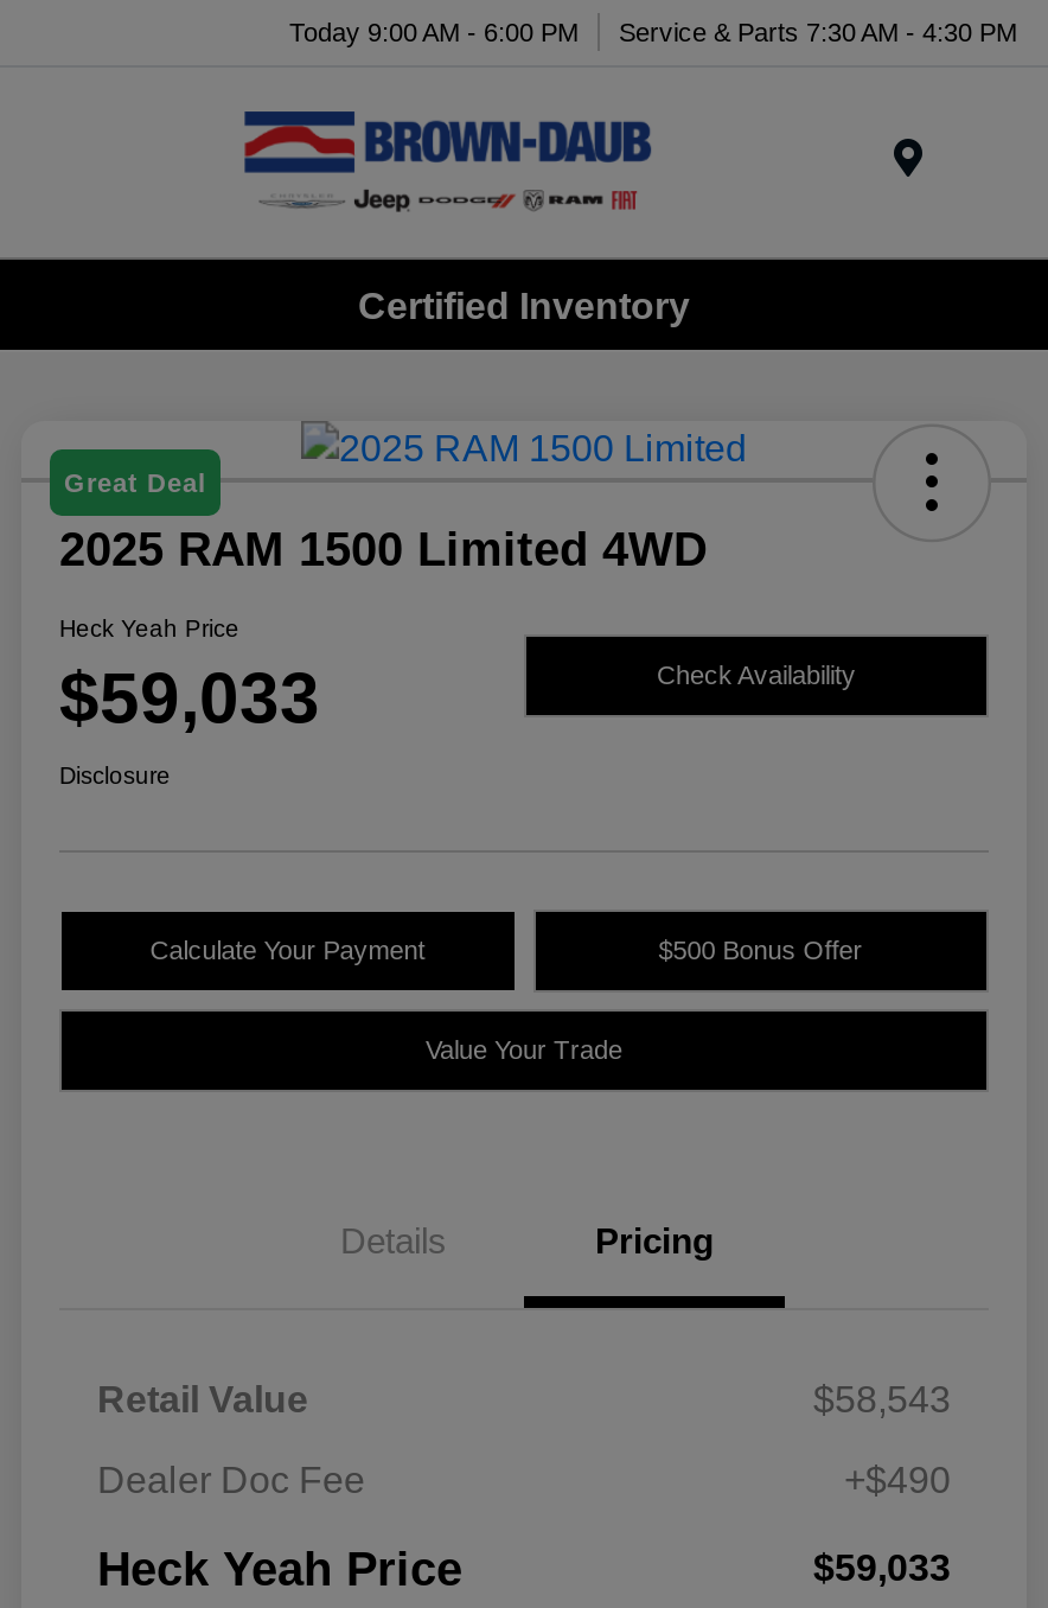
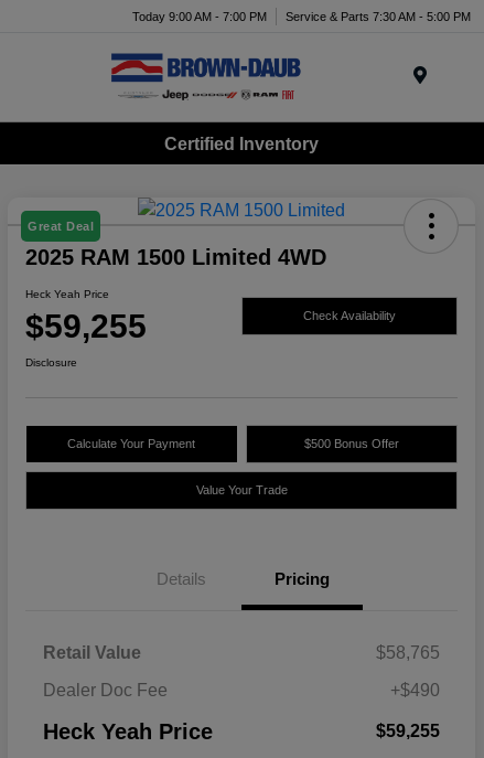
- Today 9:00 AM - 6:00 PM
+ Today 9:00 AM - 7:00 PM

- Service & Parts 7:30 AM - 4:30 PM
+ Service & Parts 7:30 AM - 5:00 PM

- $59,033
+ $59,255

- $58,543
+ $58,765

- $59,033
+ $59,255
